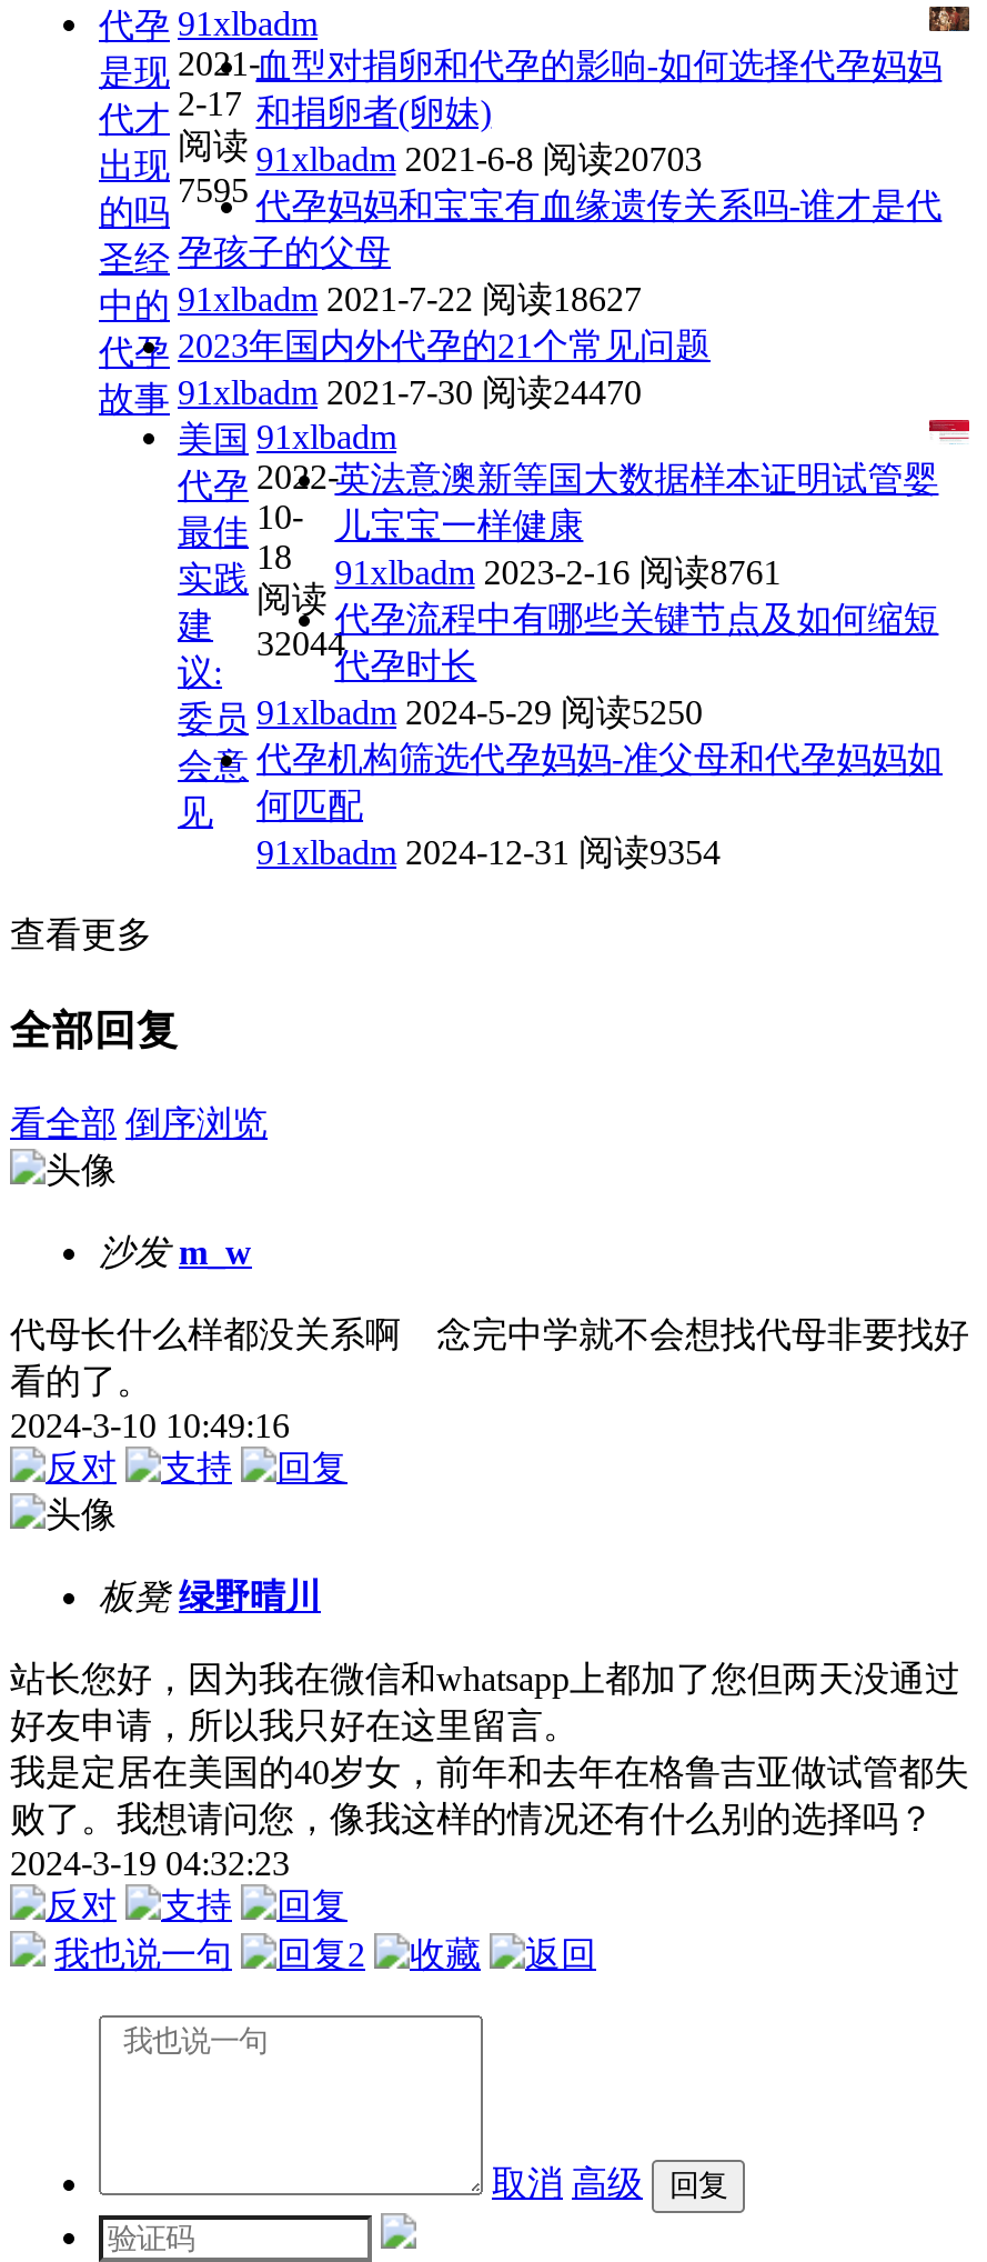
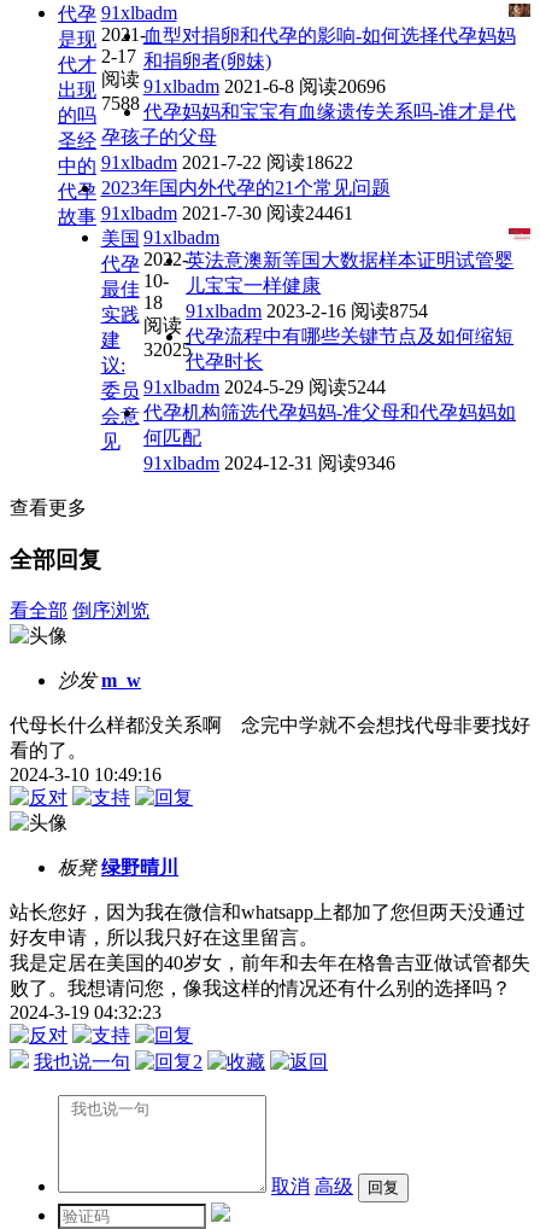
- 阅读 91xlbadm 2021-6-8 阅读20703
+ 阅读 91xlbadm 2021-6-8 阅读20696

- 7595 代孕妈妈和宝宝有血缘遗传关系吗-谁才是代
+ 7588 代孕妈妈和宝宝有血缘遗传关系吗-谁才是代

- 中的 91xlbadm 2021-7-22 阅读18627
+ 中的 91xlbadm 2021-7-22 阅读18622

- 故事 91xlbadm 2021-7-30 阅读24470
+ 故事 91xlbadm 2021-7-30 阅读24461

- 18 91xlbadm 2023-2-16 阅读8761
+ 18 91xlbadm 2023-2-16 阅读8754

- 建 32044
+ 建 32025

- 委员 91xlbadm 2024-5-29 阅读5250
+ 委员 91xlbadm 2024-5-29 阅读5244

- 91xlbadm 2024-12-31 阅读9354
+ 91xlbadm 2024-12-31 阅读9346
